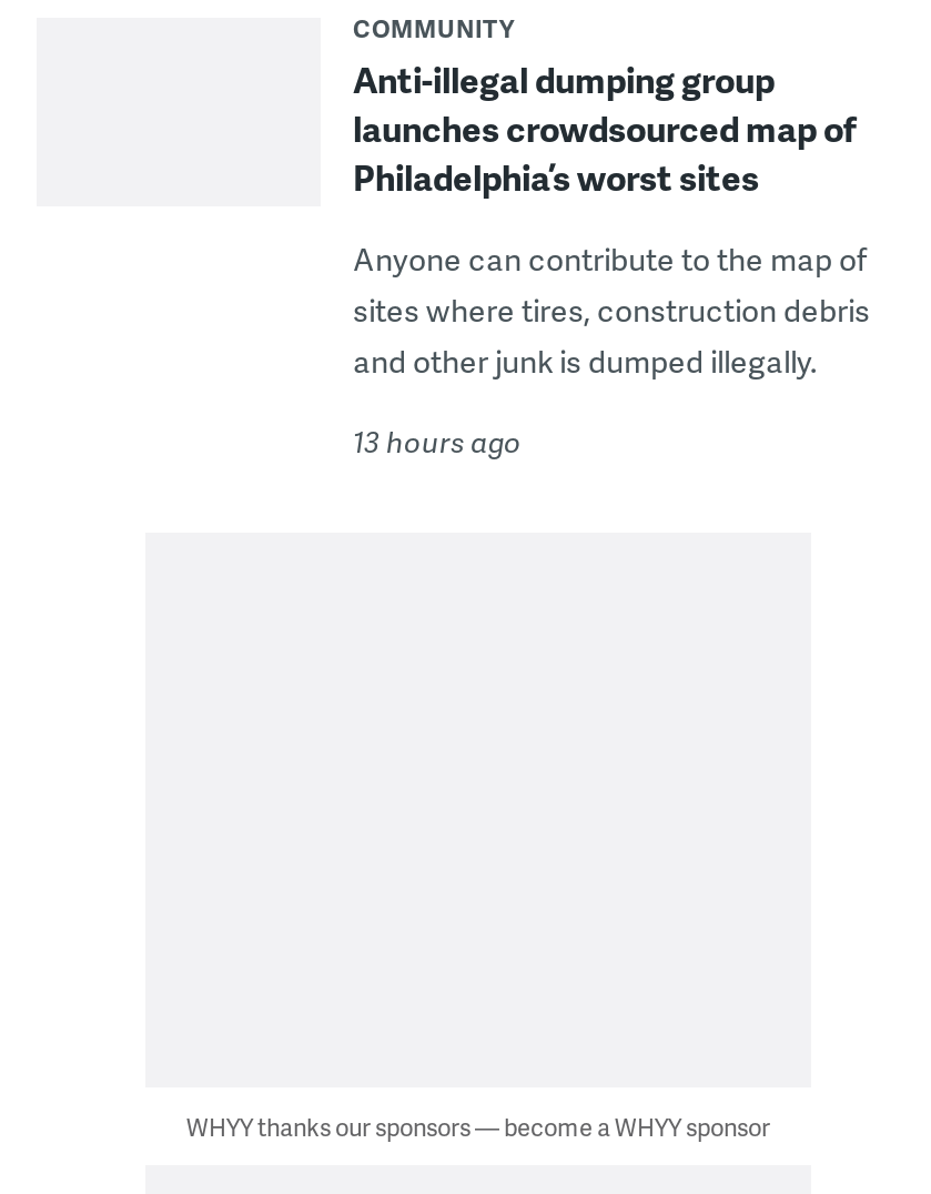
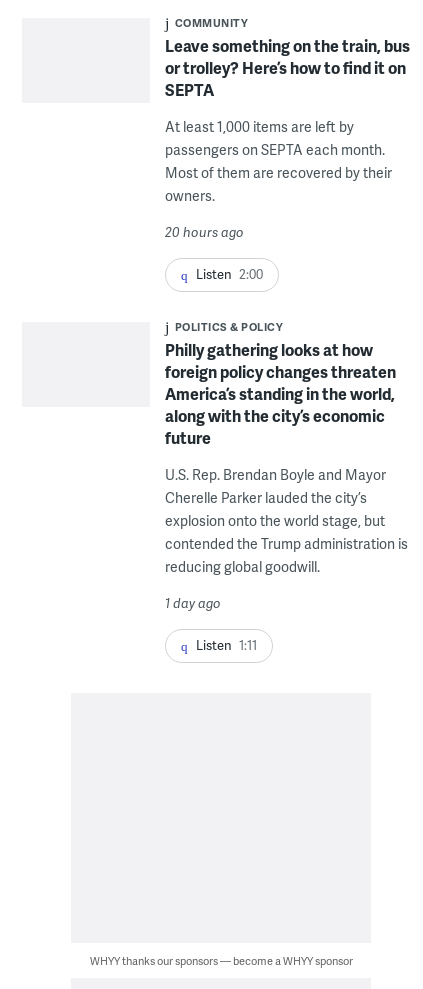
- Anti-illegal dumping group
- launches crowdsourced map of
- Philadelphia’s worst sites
- Anyone can contribute to the map of
- sites where tires, construction debris
- and other junk is dumped illegally.
- 13 hours ago
+ Leave something on the train, bus
+ or trolley? Here’s how to find it on
+ SEPTA
+ At least 1,000 items are left by
+ passengers on SEPTA each month.
+ Most of them are recovered by their
+ owners.
+ 20 hours ago
+ Listen 2:00
+ POLITICS & POLICY
+ Philly gathering looks at how
+ foreign policy changes threaten
+ America’s standing in the world,
+ along with the city’s economic
+ future
+ U.S. Rep. Brendan Boyle and Mayor
+ Cherelle Parker lauded the city’s
+ explosion onto the world stage, but
+ contended the Trump administration is
+ reducing global goodwill.
+ 1 day ago
+ Listen 1:11
